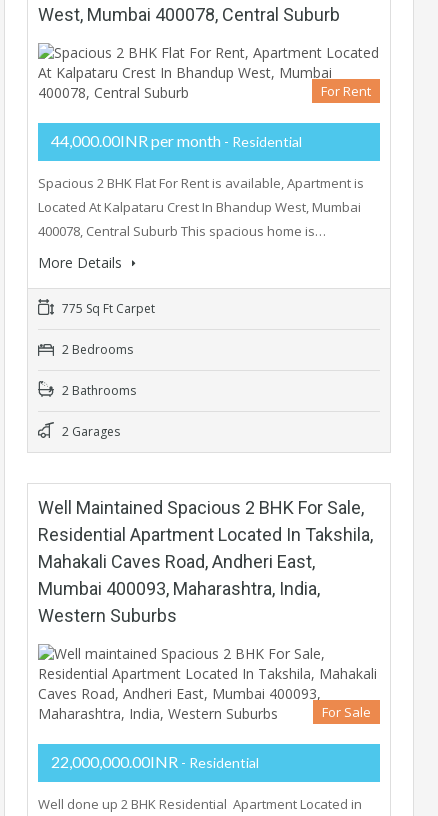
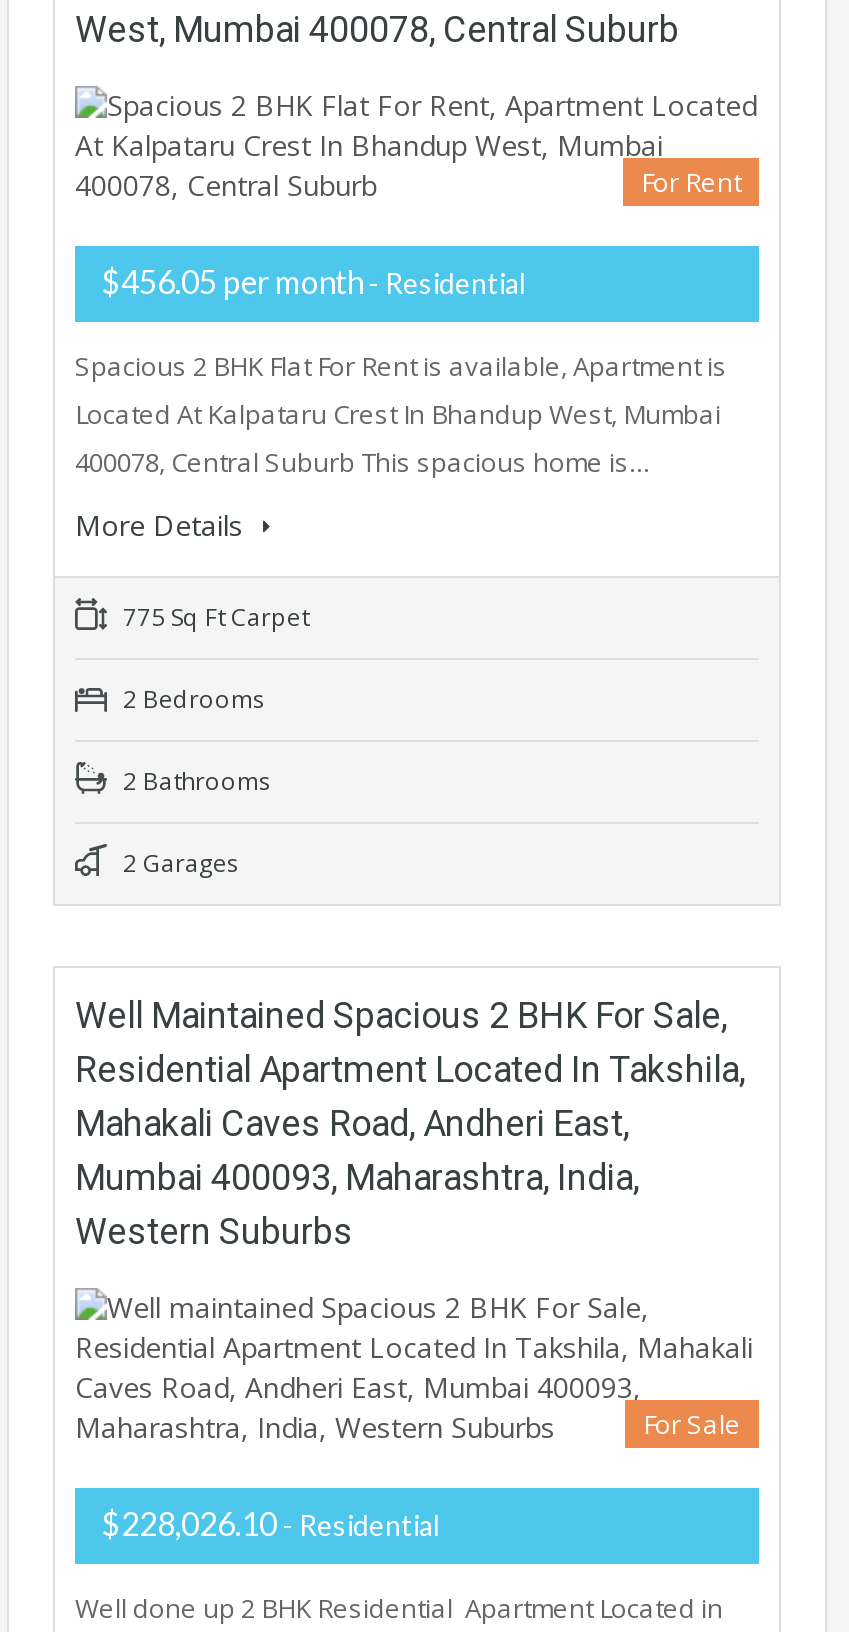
- 44,000.00INR per month - Residential
+ $456.05 per month - Residential

- 22,000,000.00INR - Residential
+ $228,026.10 - Residential
